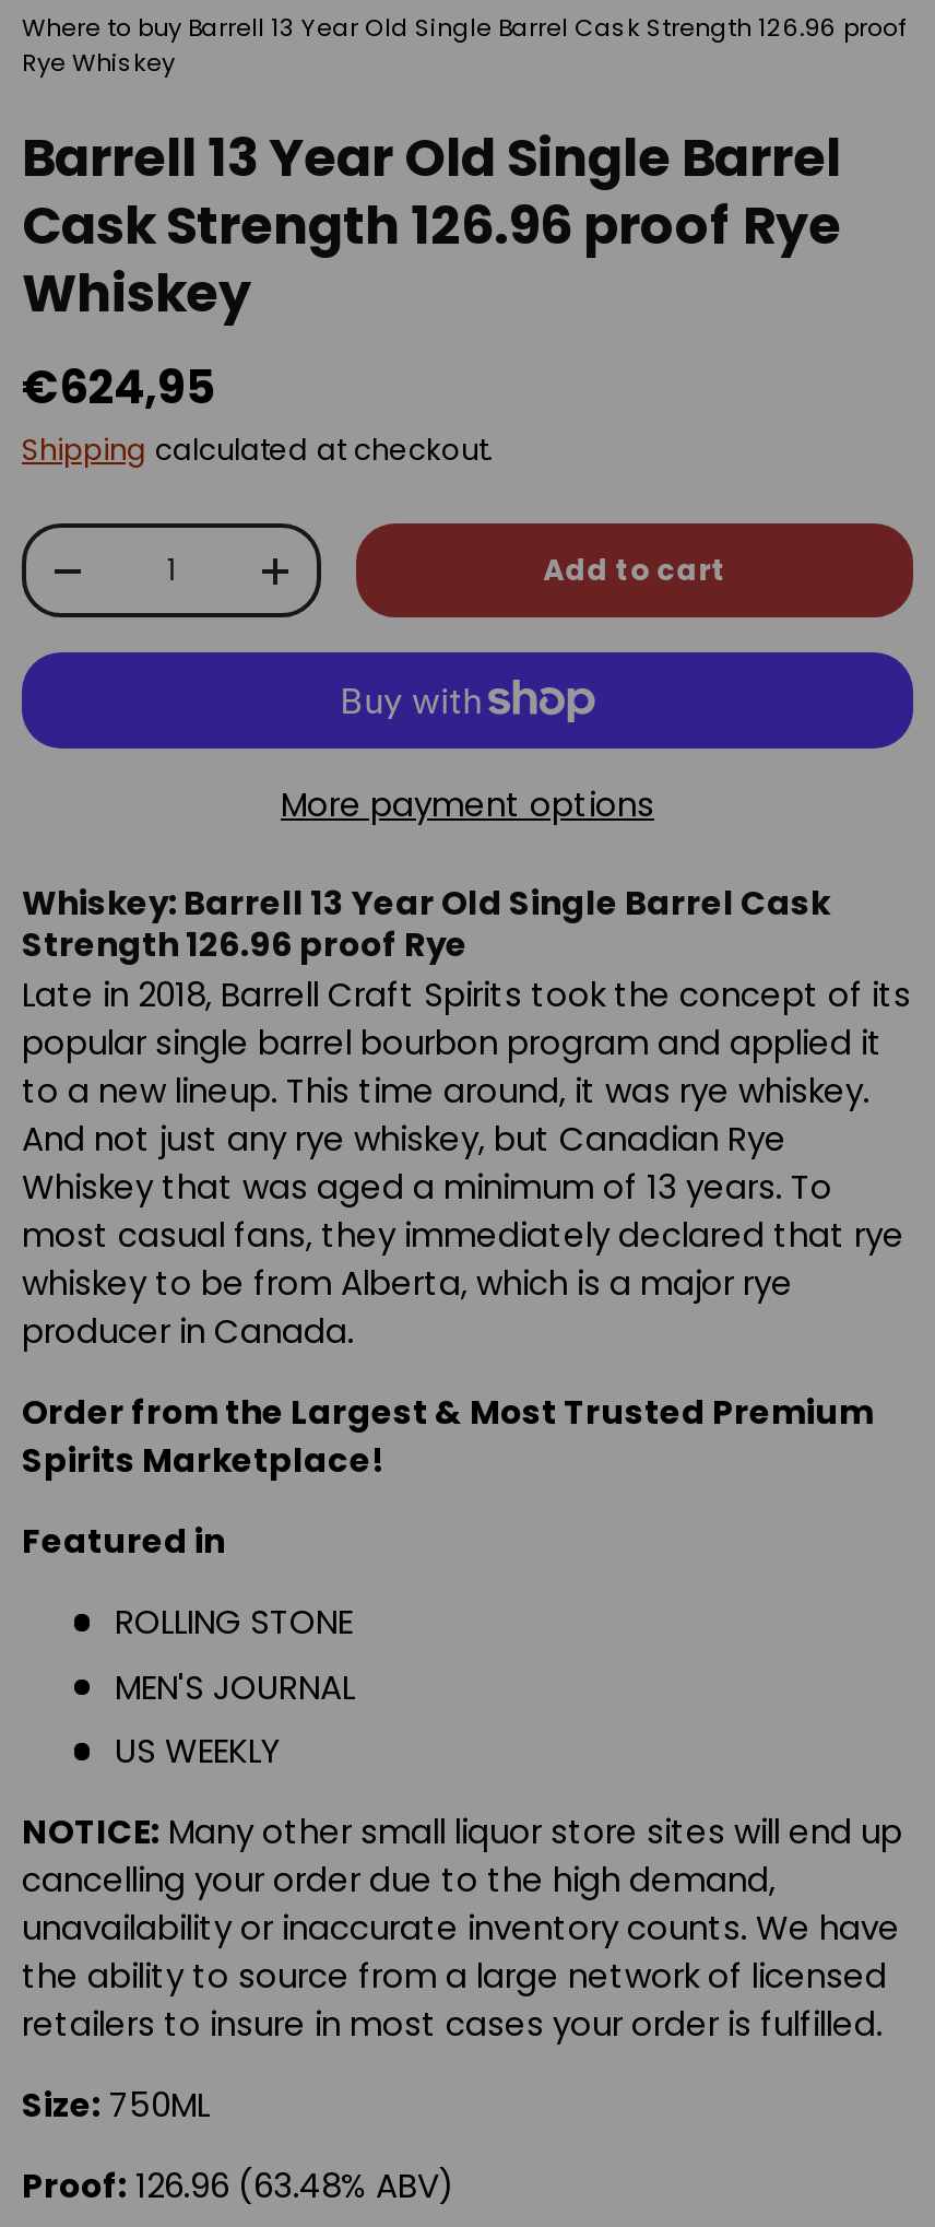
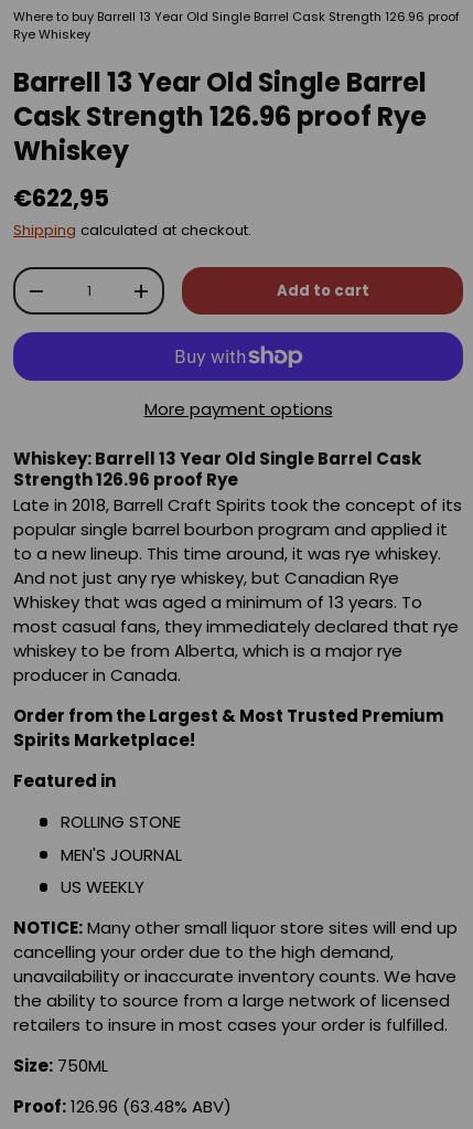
- €624,95
+ €622,95
